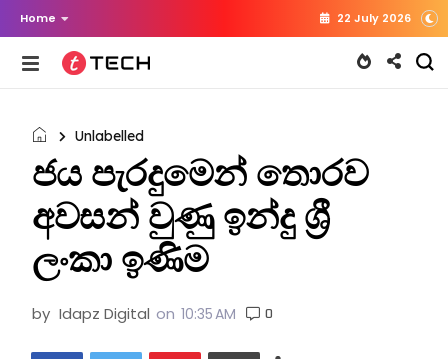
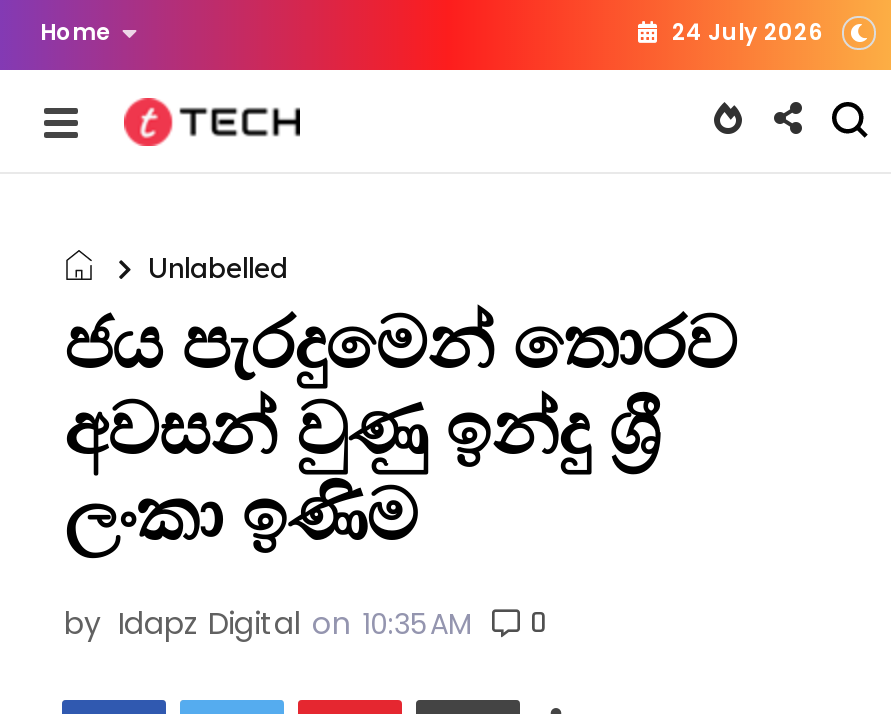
- 22 July 2026
+ 24 July 2026
